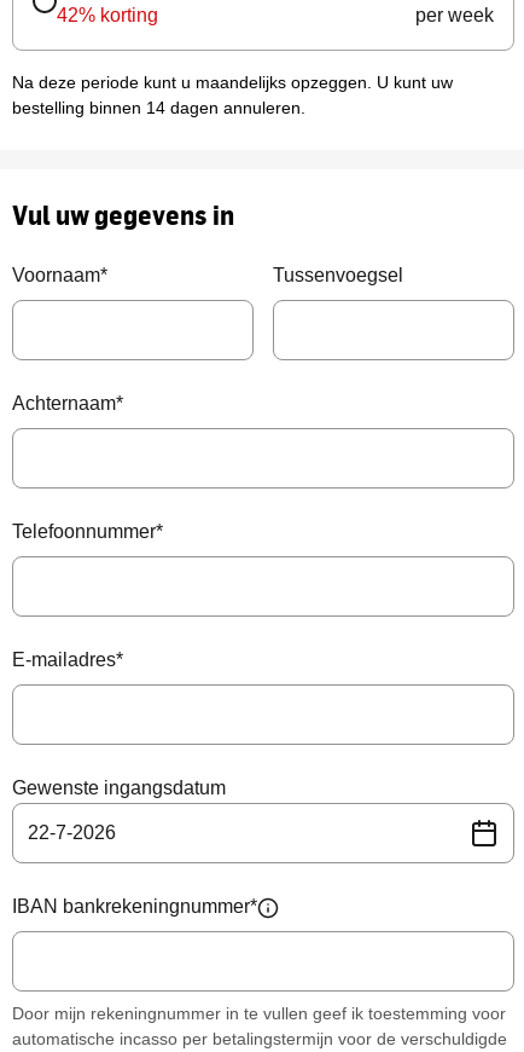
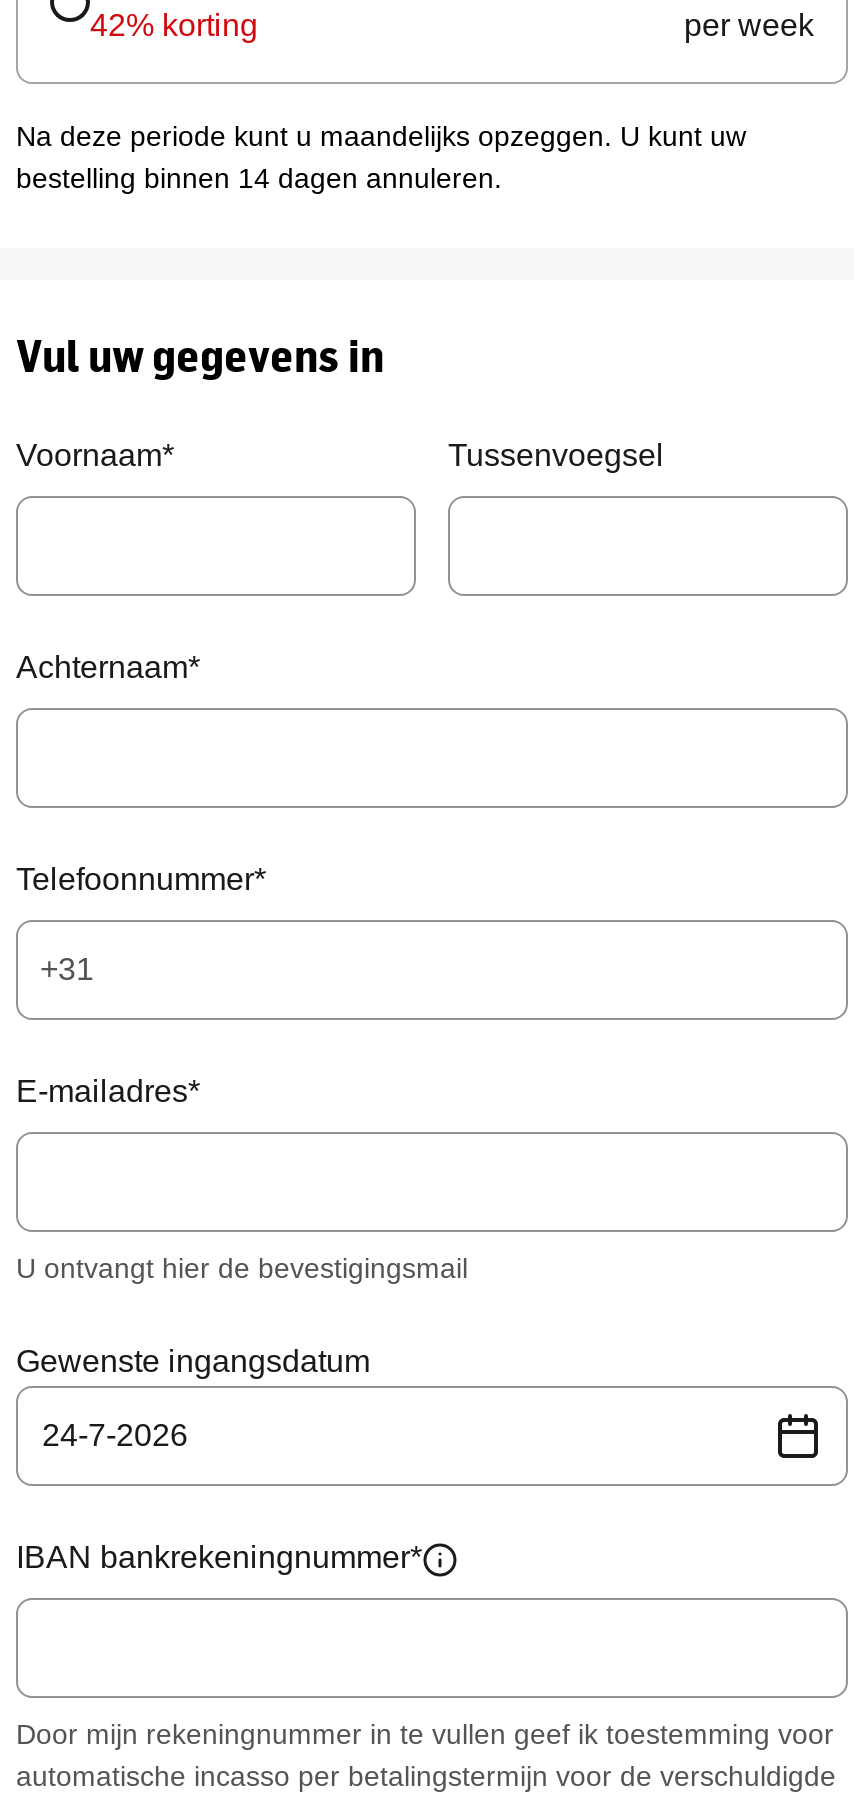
+ +31

+ U ontvangt hier de bevestigingsmail

- 22-7-2026
+ 24-7-2026
